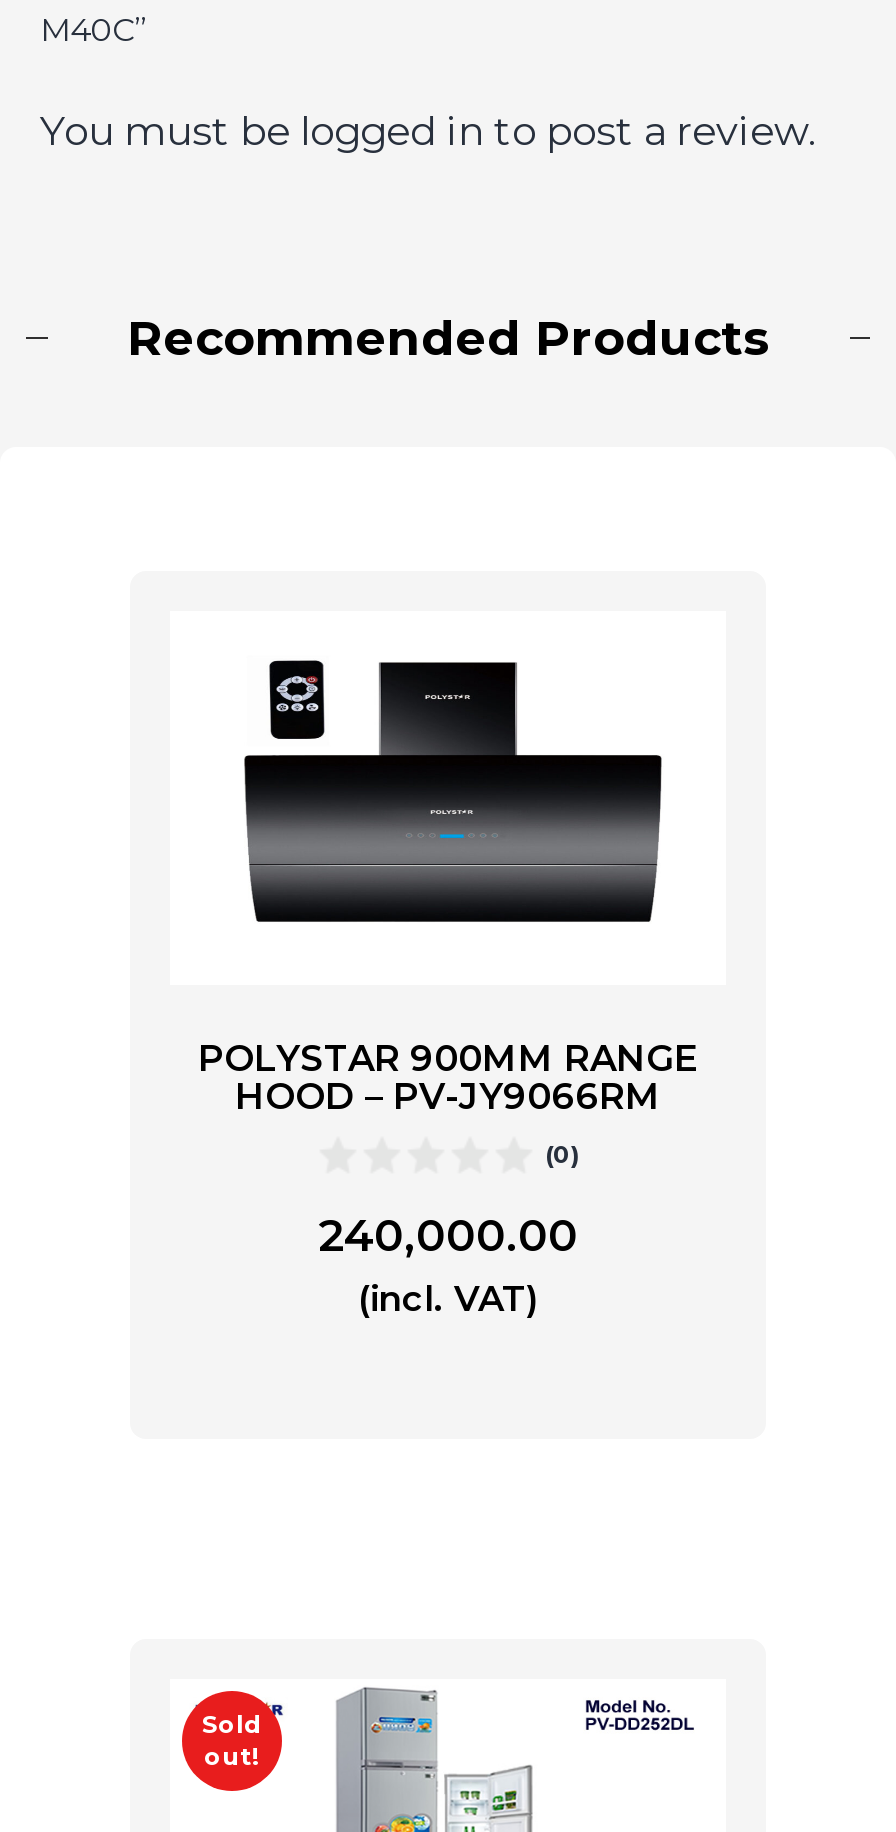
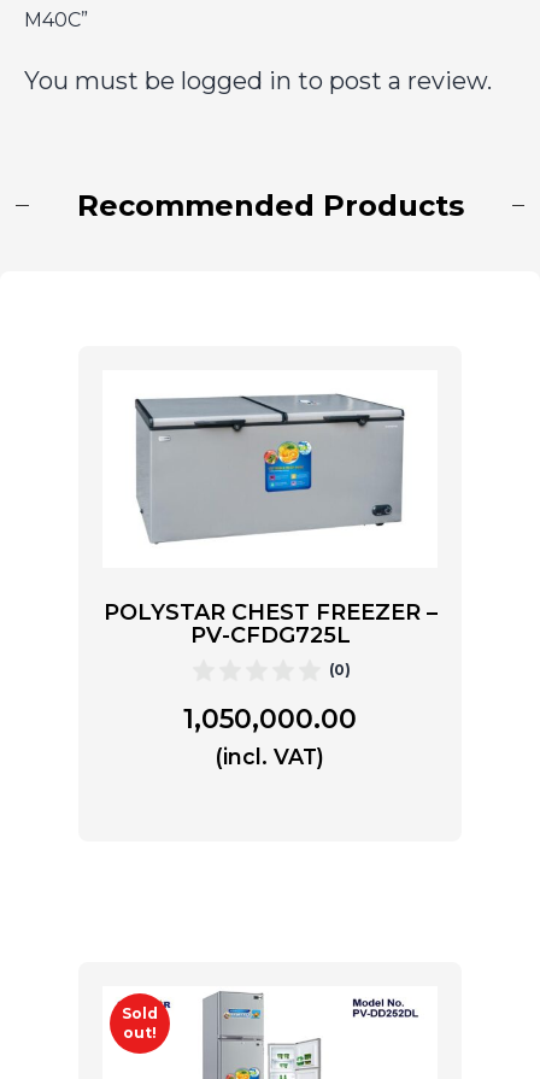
- [image]
+ [image]

- POLYSTAR 900MM RANGE
- HOOD – PV-JY9066RM
+ POLYSTAR CHEST FREEZER –
+ PV-CFDG725L

- 240,000.00
+ 1,050,000.00
